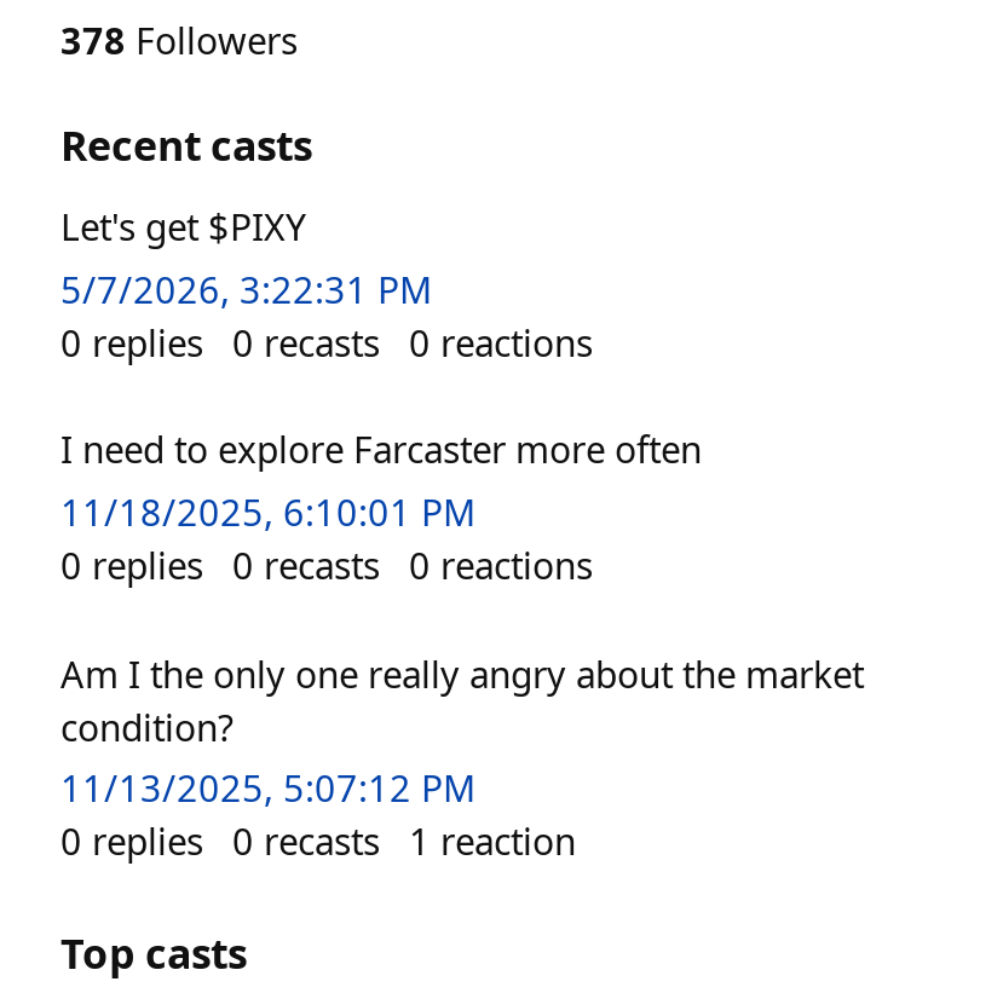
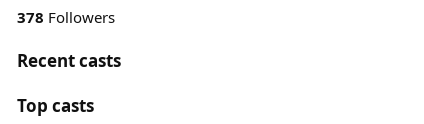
- Let's get $PIXY
- 5/7/2026, 3:22:31 PM
- 0 replies 0 recasts 0 reactions
- I need to explore Farcaster more often
- 11/18/2025, 6:10:01 PM
- 0 replies 0 recasts 0 reactions
- Am I the only one really angry about the market
- condition?
- 11/13/2025, 5:07:12 PM
- 0 replies 0 recasts 1 reaction
